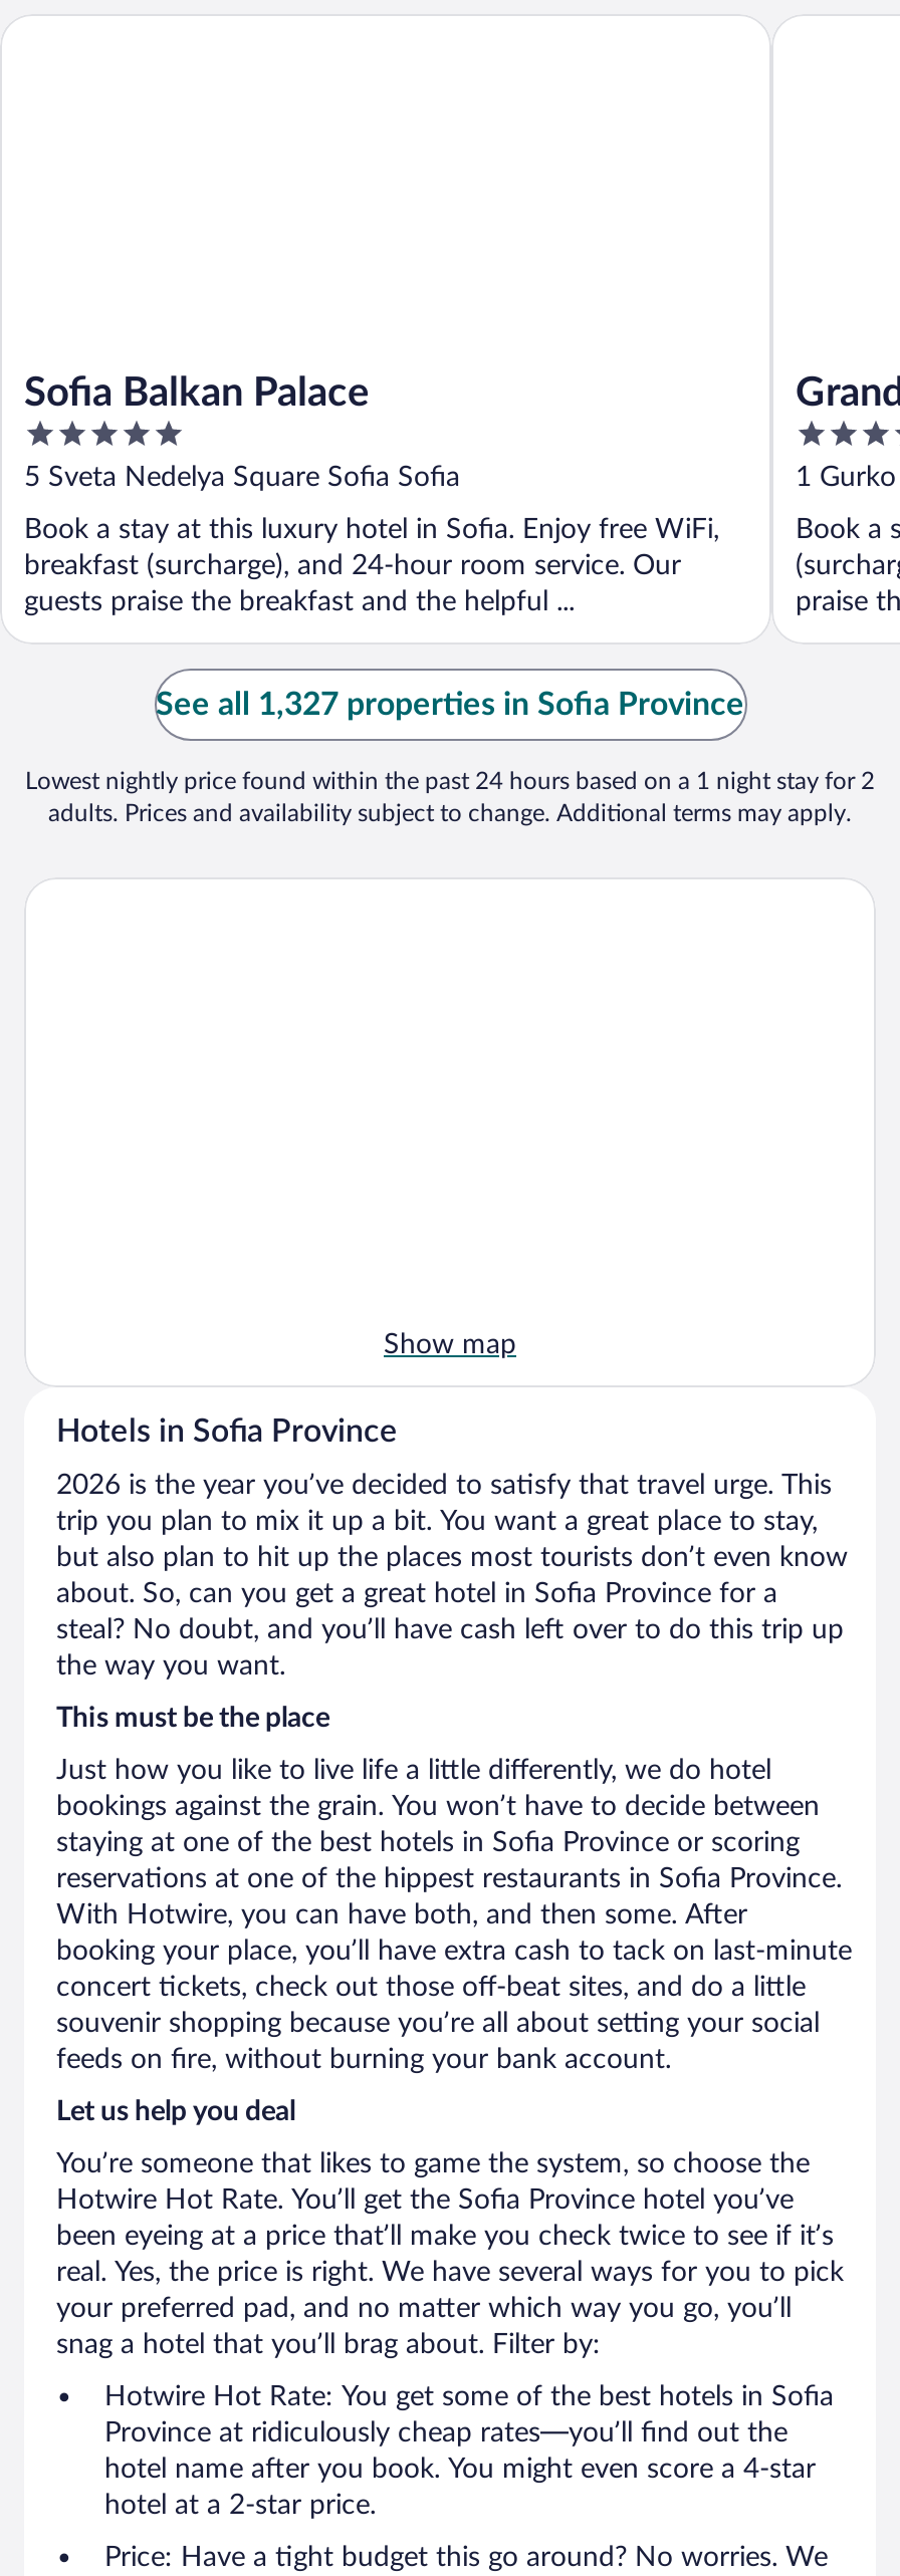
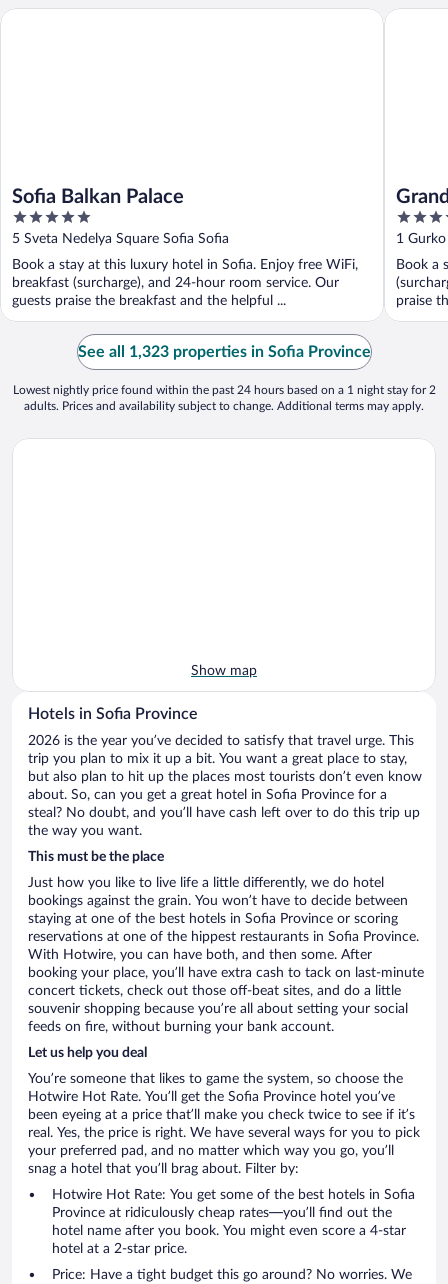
- See all 1,327 properties in Sofia Province
+ See all 1,323 properties in Sofia Province
